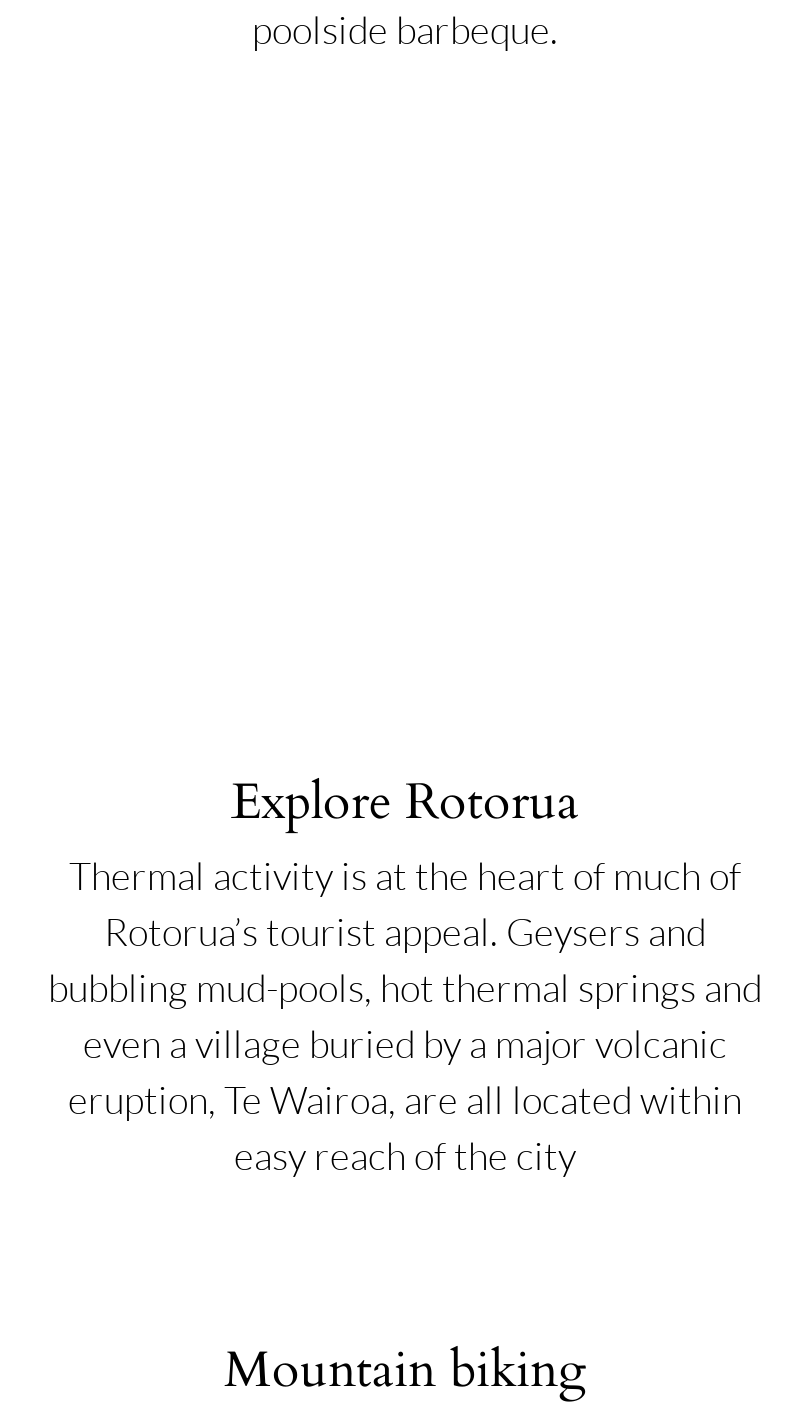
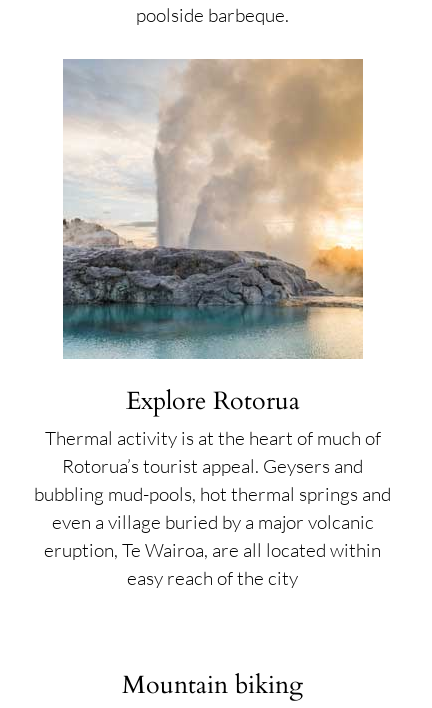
+ [image]
